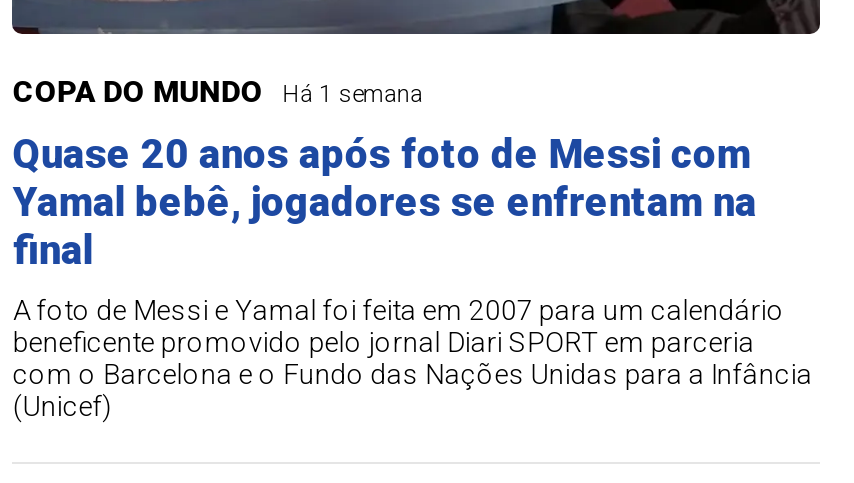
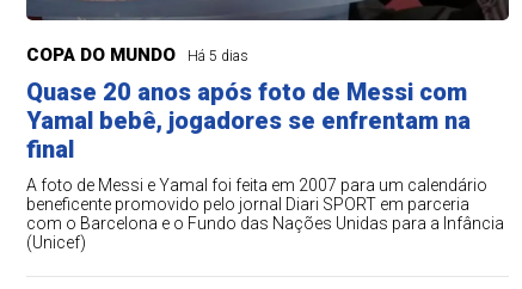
- COPA DO MUNDO Há 1 semana
+ COPA DO MUNDO Há 5 dias
